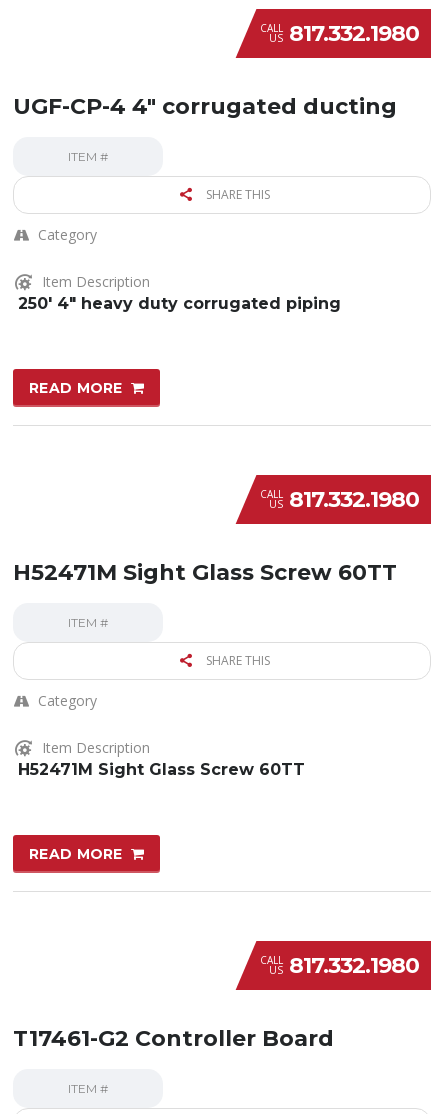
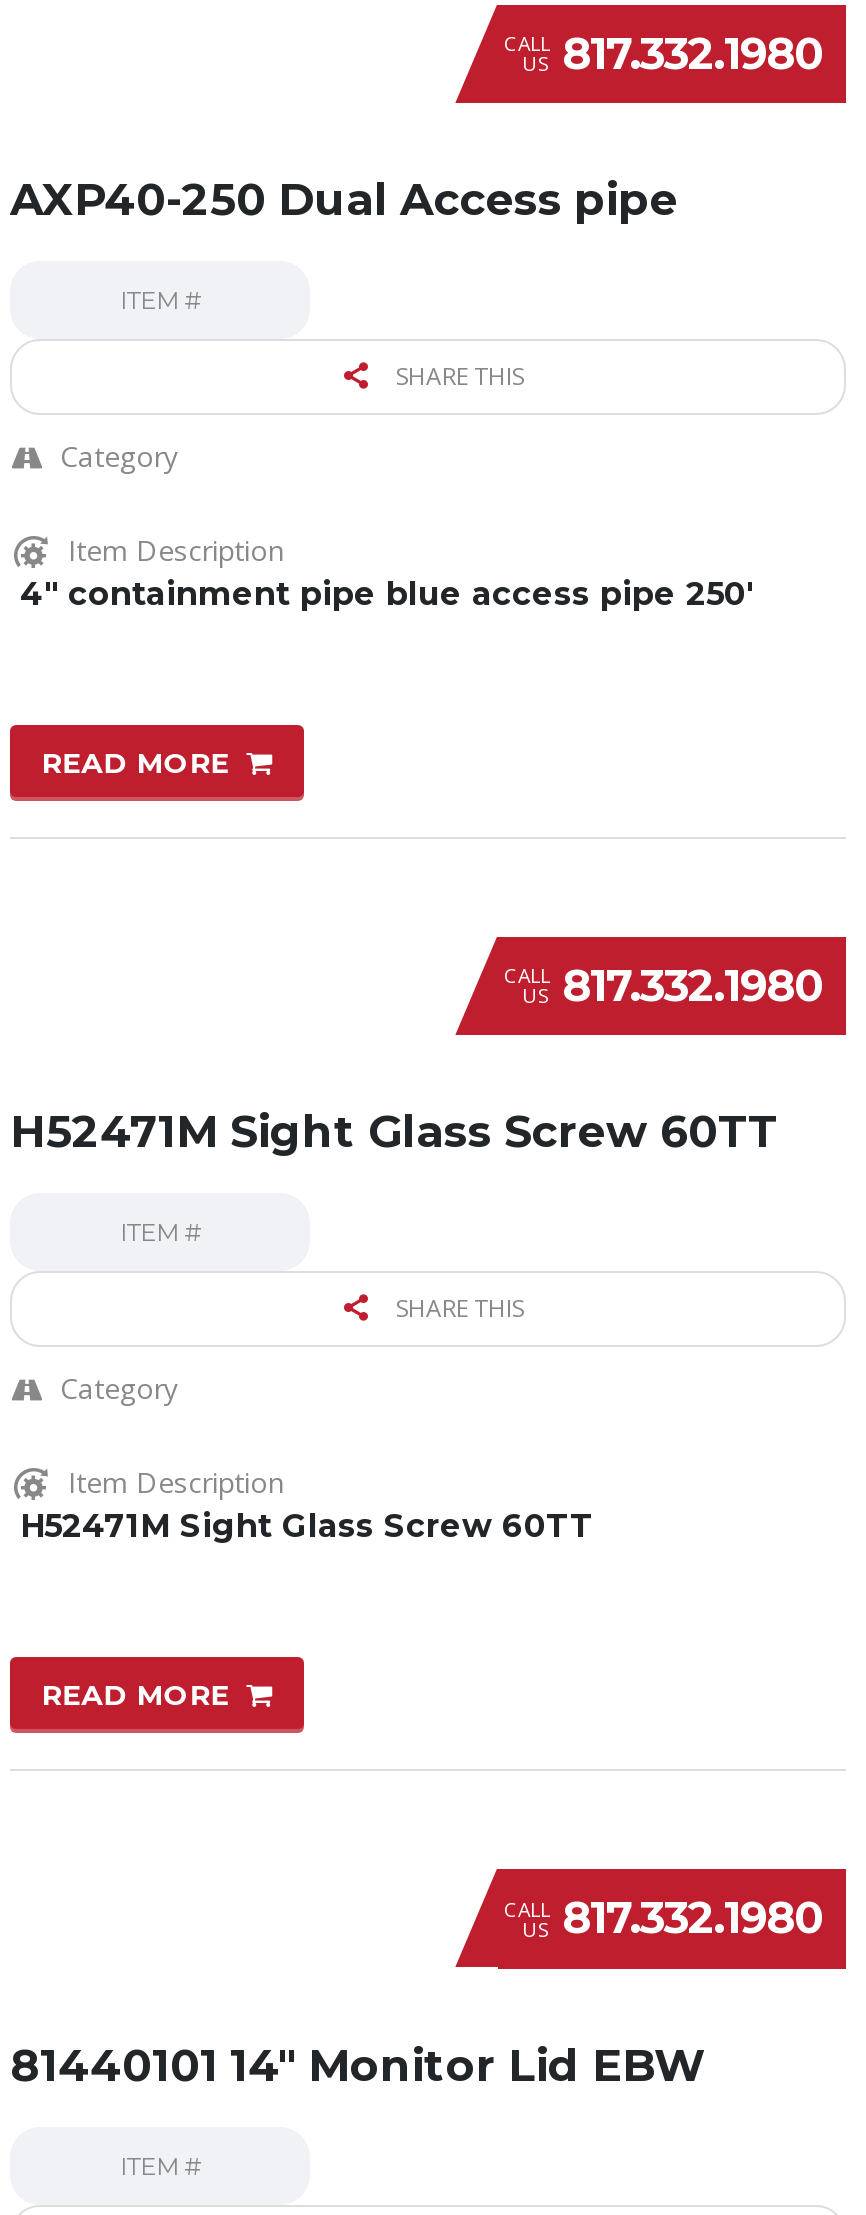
- UGF-CP-4 4″ corrugated ducting
+ AXP40-250 Dual Access pipe

- 250′ 4″ heavy duty corrugated piping
+ 4″ containment pipe blue access pipe 250′

- T17461-G2 Controller Board
+ 81440101 14″ Monitor Lid EBW
